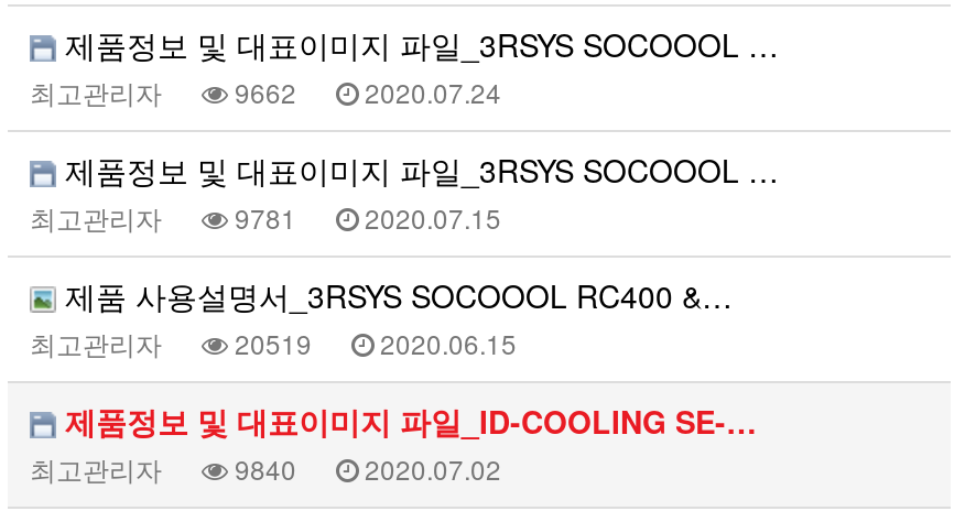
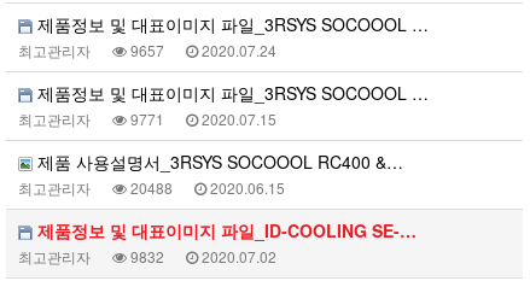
- 최고관리자 9662 2020.07.24
+ 최고관리자 9657 2020.07.24

- 최고관리자 9781 2020.07.15
+ 최고관리자 9771 2020.07.15

- 최고관리자 20519 2020.06.15
+ 최고관리자 20488 2020.06.15

- 최고관리자 9840 2020.07.02
+ 최고관리자 9832 2020.07.02
